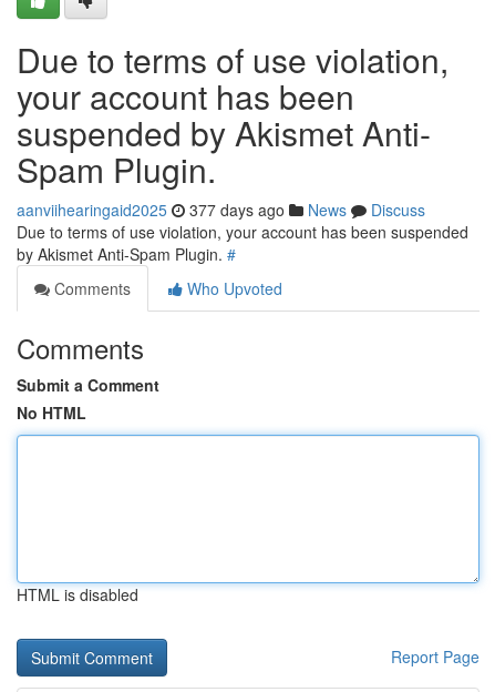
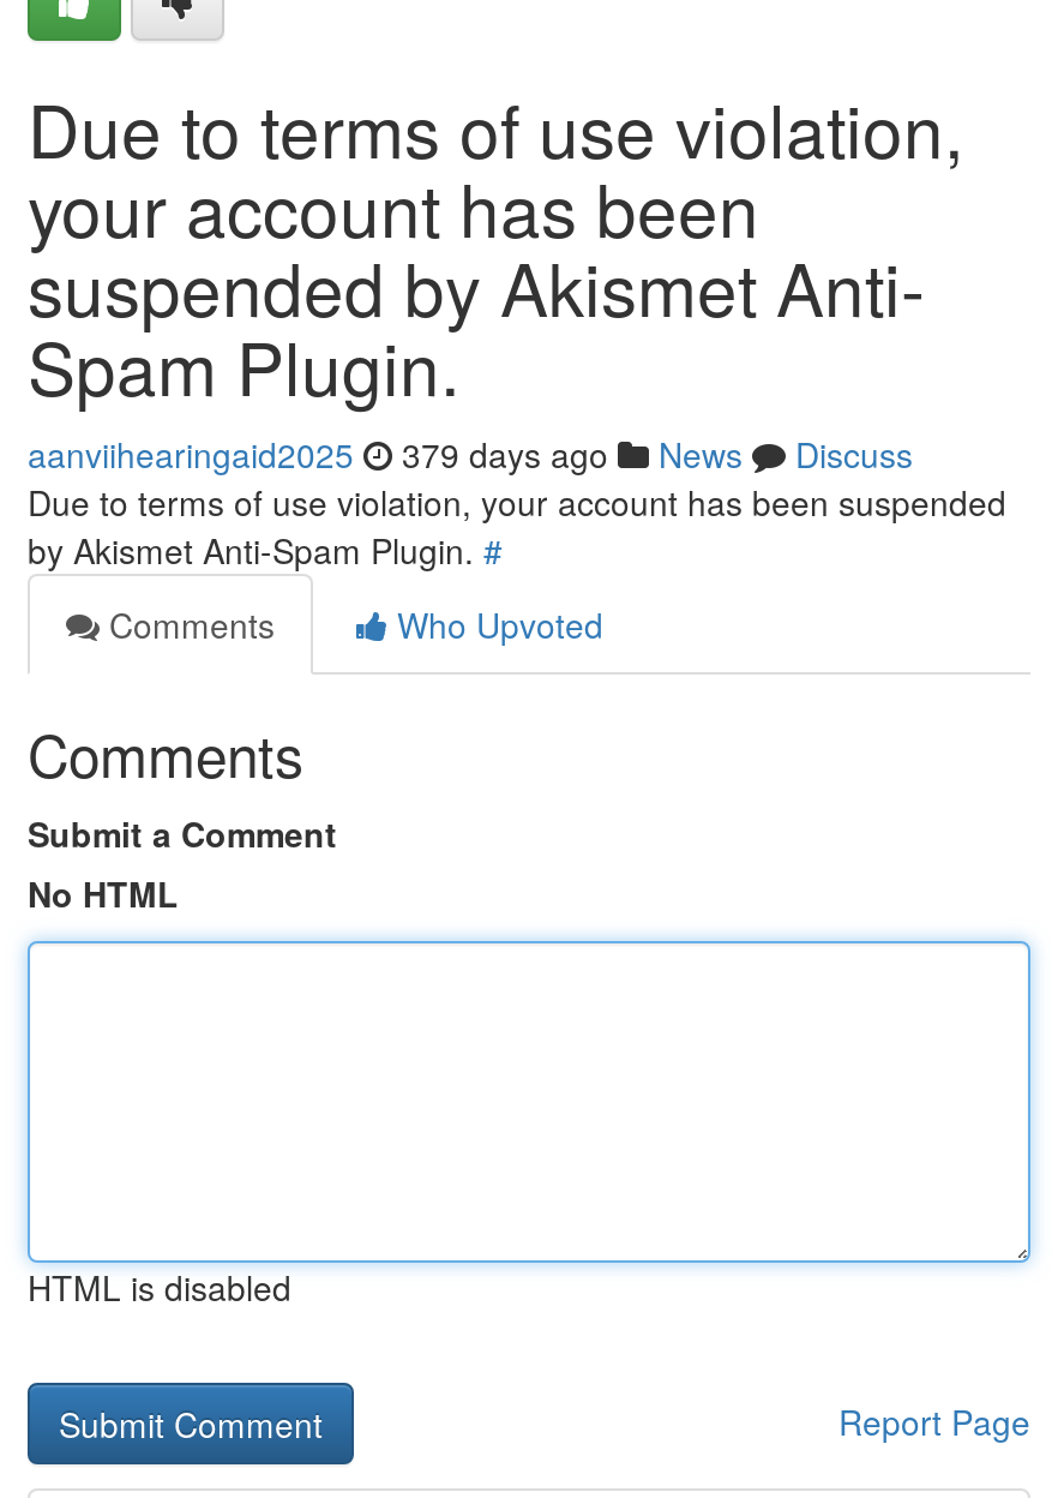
- aanviihearingaid2025 377 days ago News Discuss
+ aanviihearingaid2025 379 days ago News Discuss
